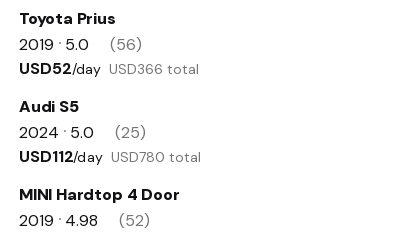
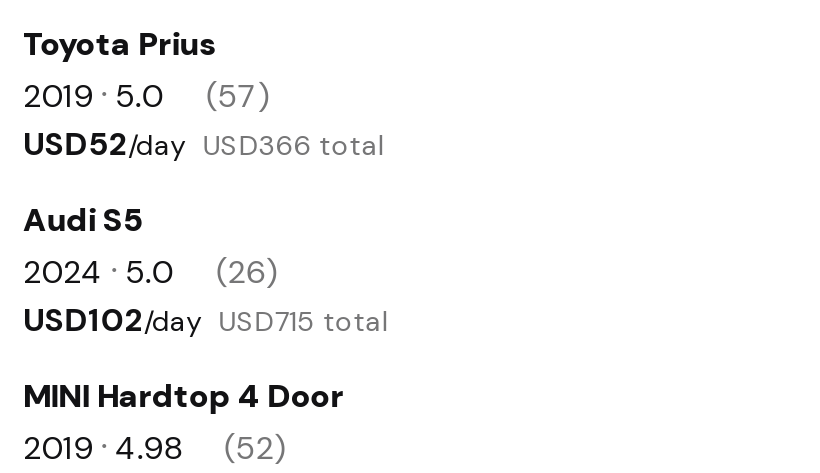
- 2019 • 5.0 (56)
+ 2019 • 5.0 (57)

- 2024 • 5.0 (25)
+ 2024 • 5.0 (26)

- USD112/day USD780 total
+ USD102/day USD715 total
